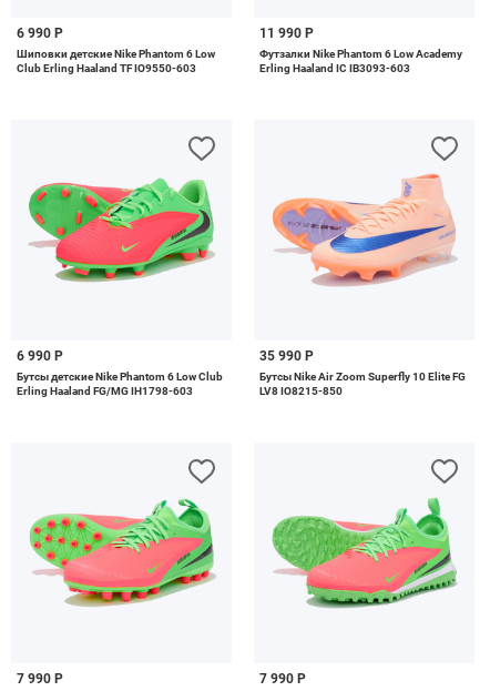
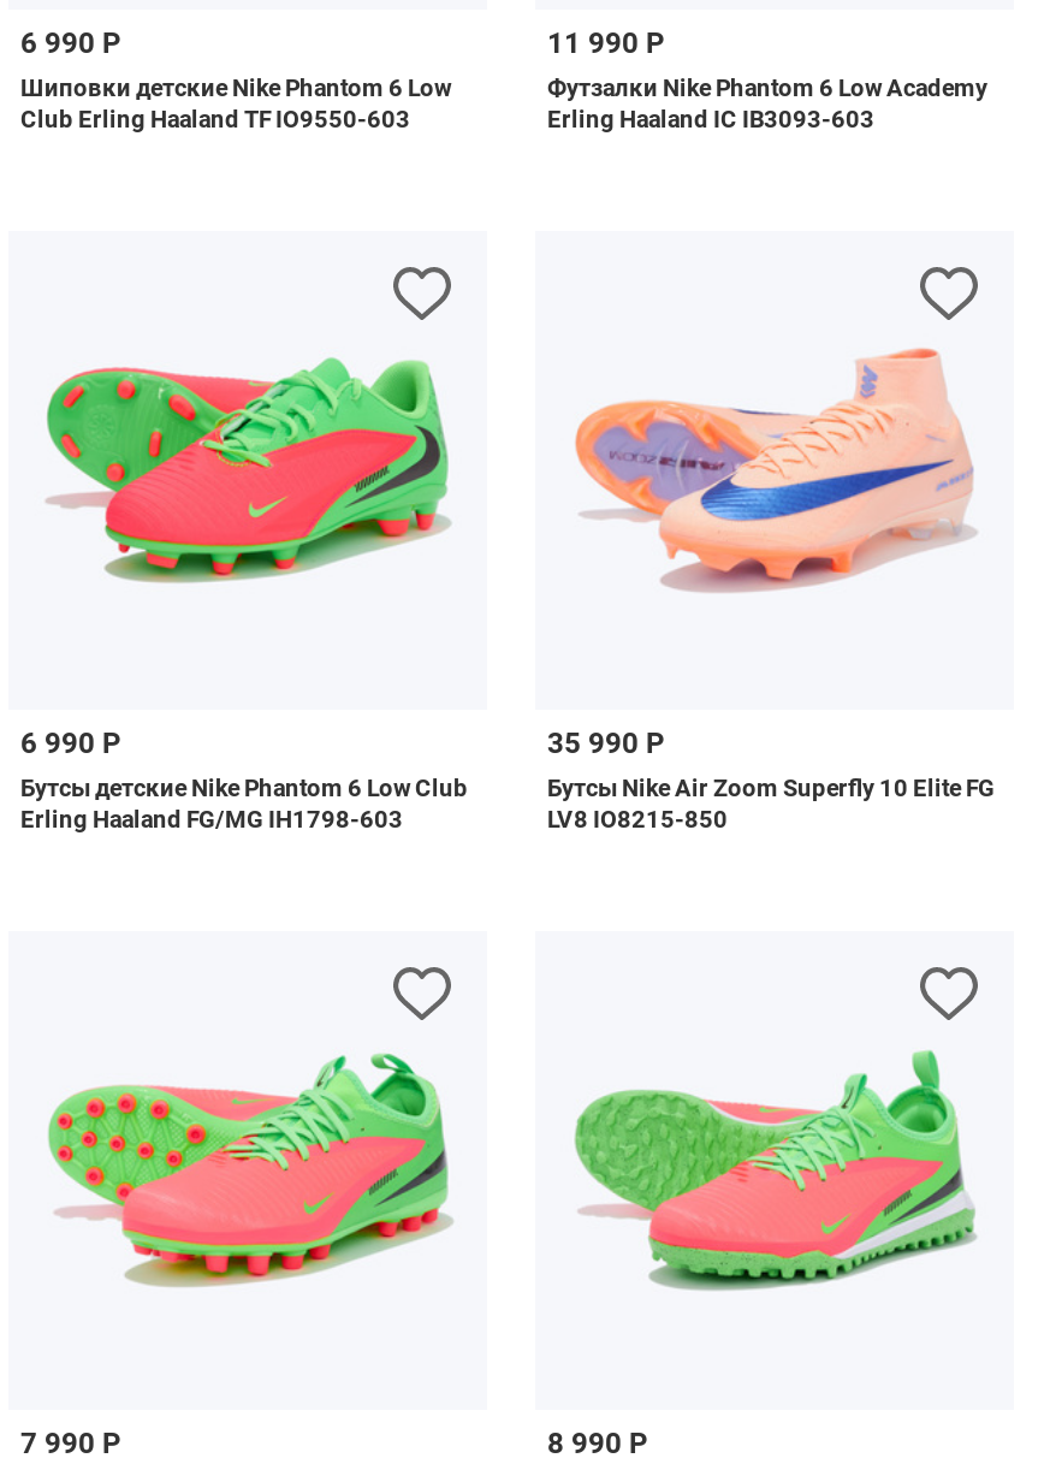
- 7 990 Р
+ 8 990 Р
